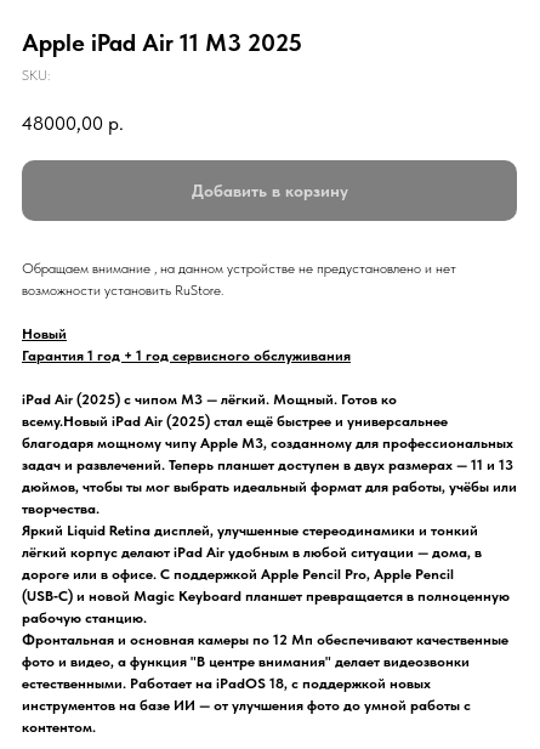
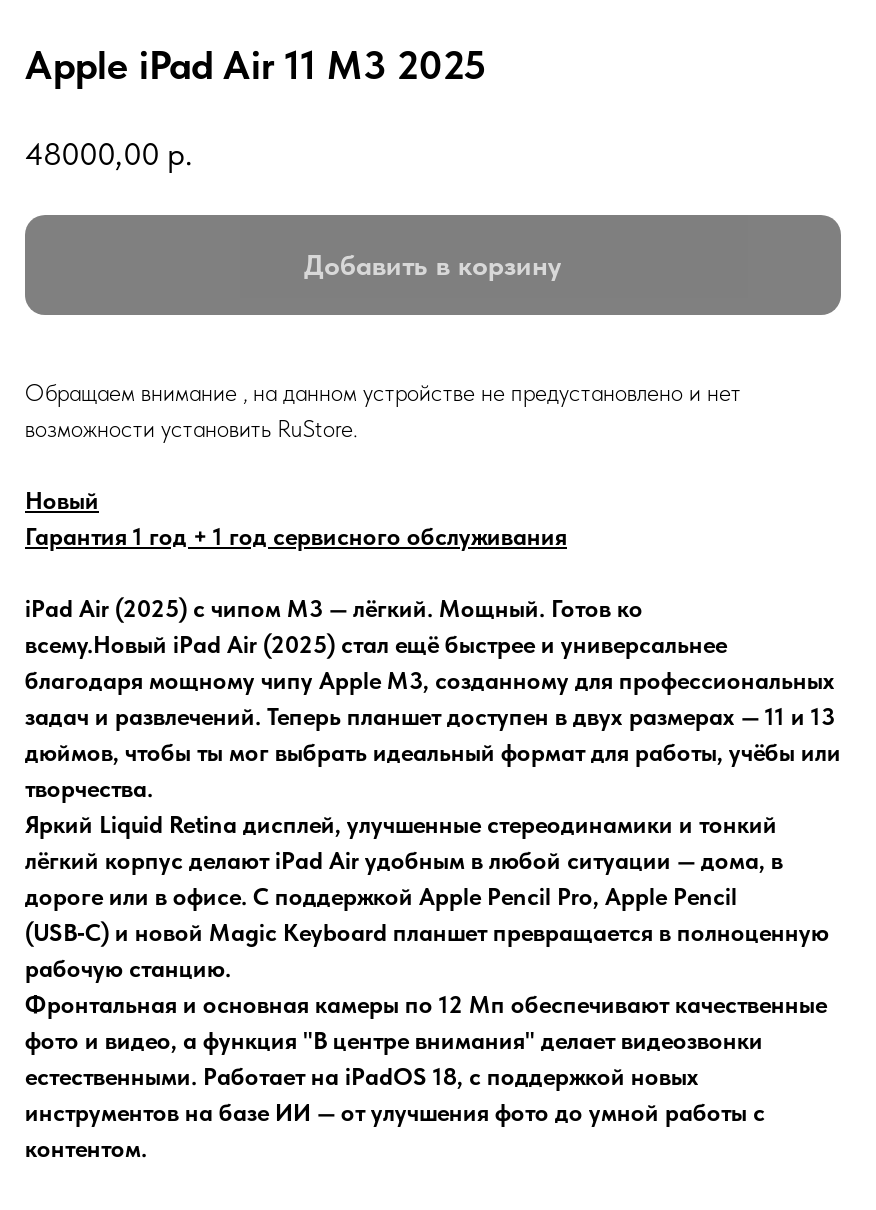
- SKU:
